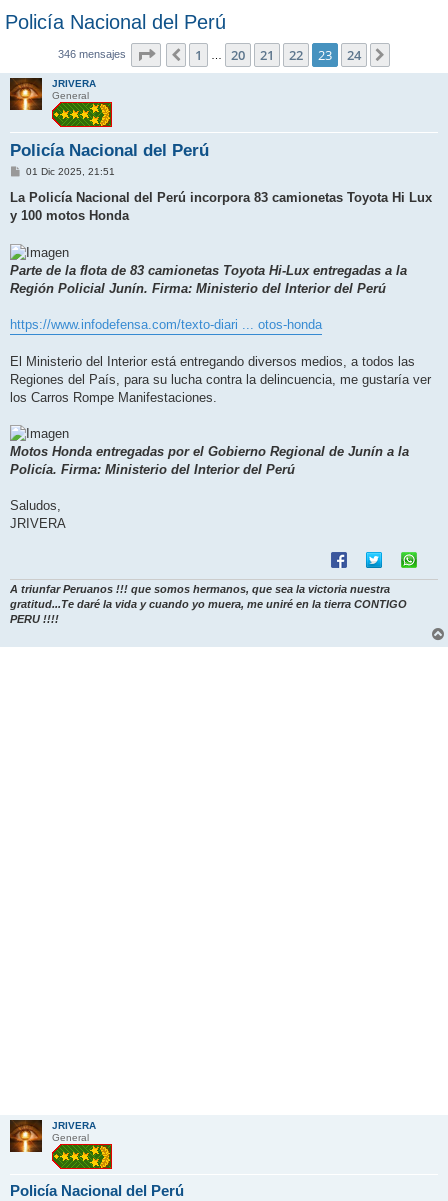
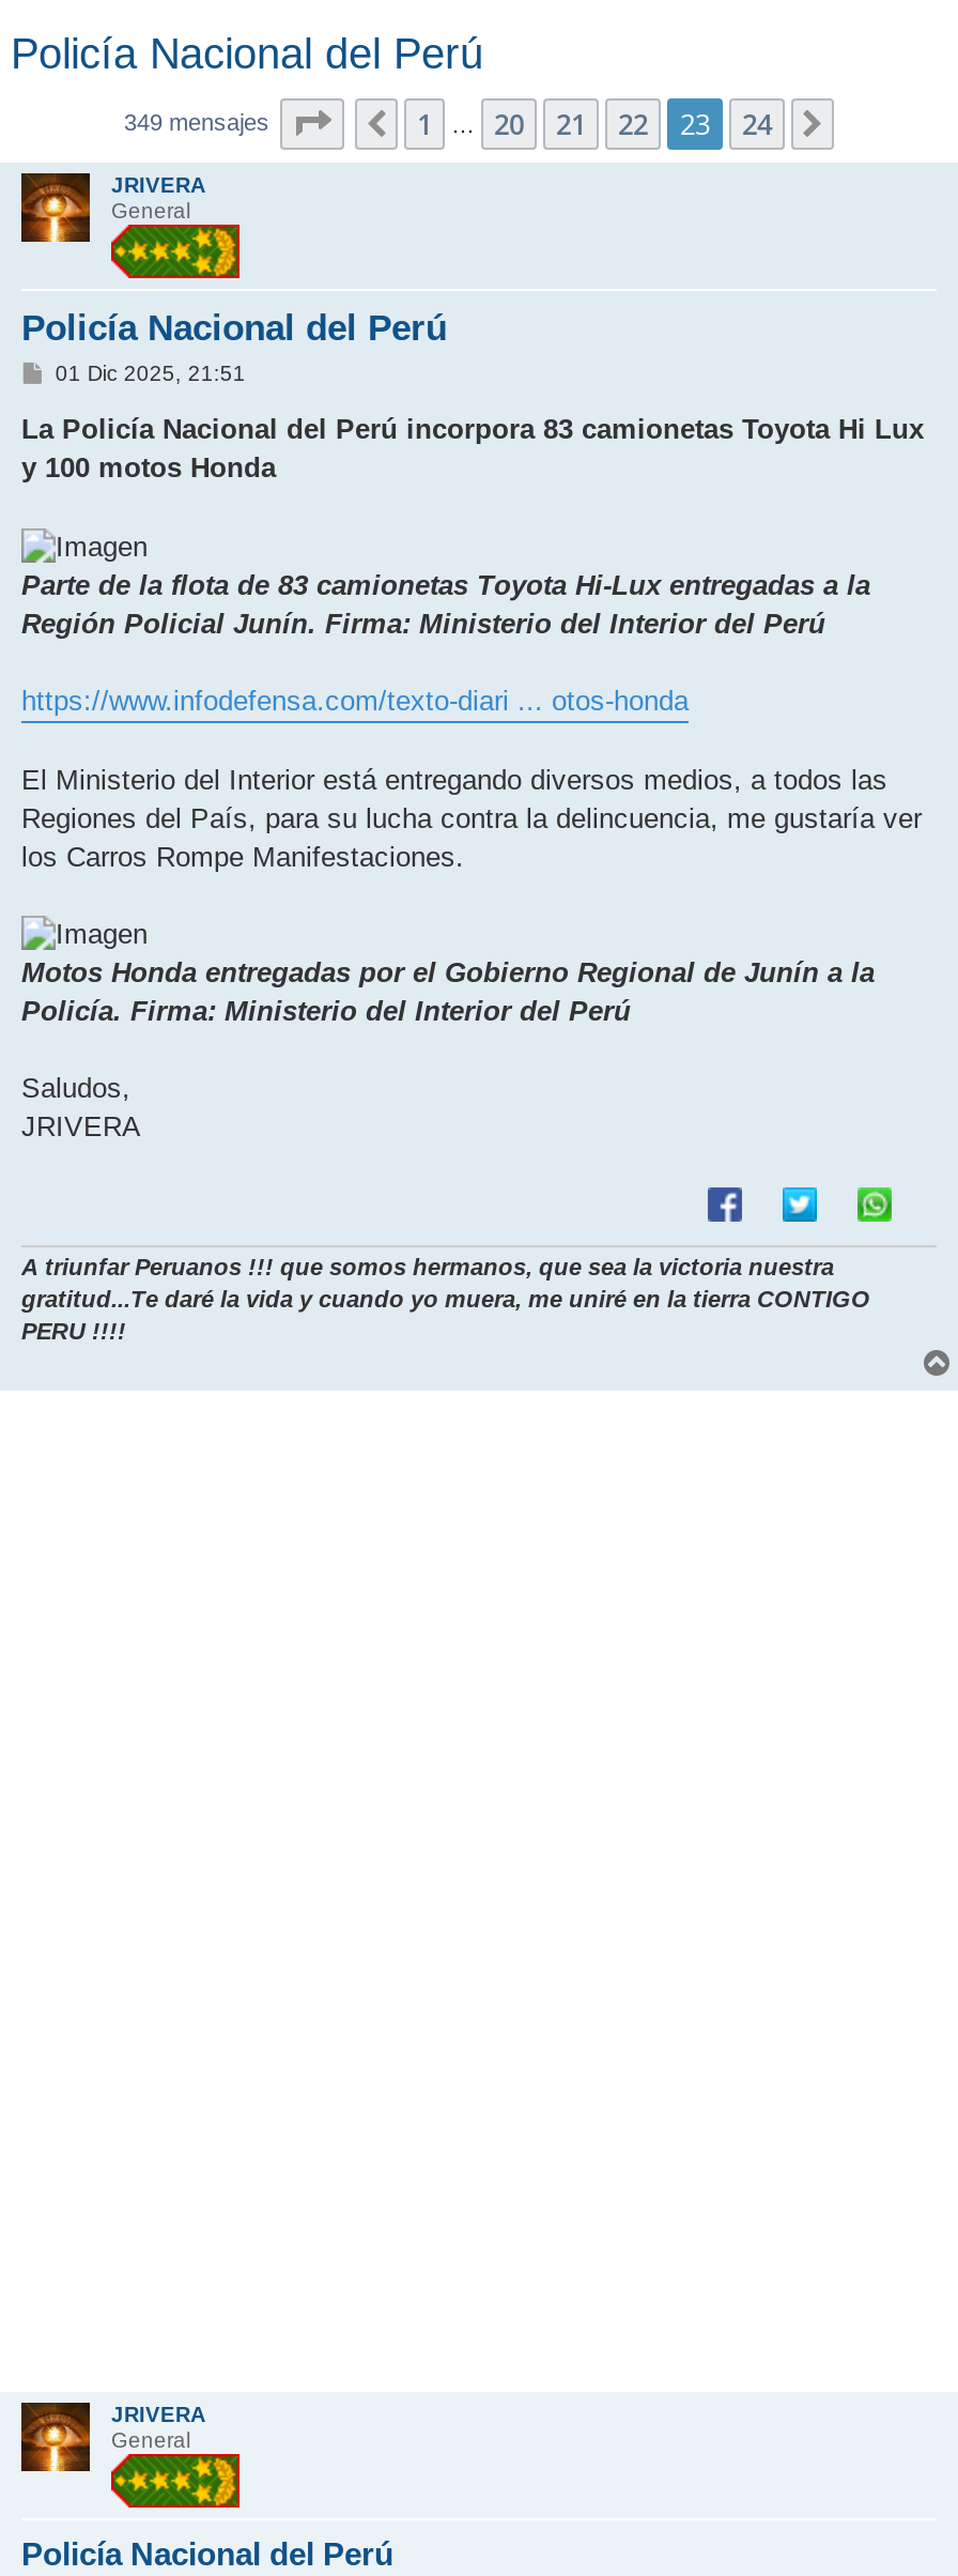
- 346 mensajes
+ 349 mensajes
